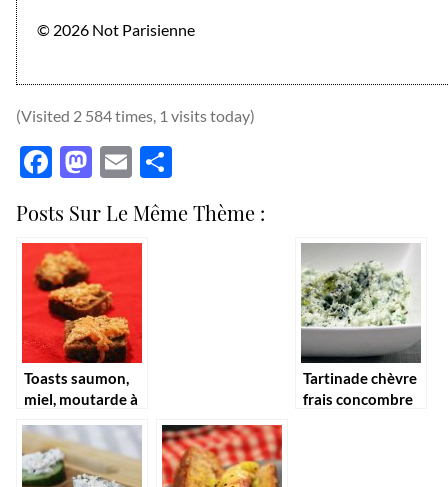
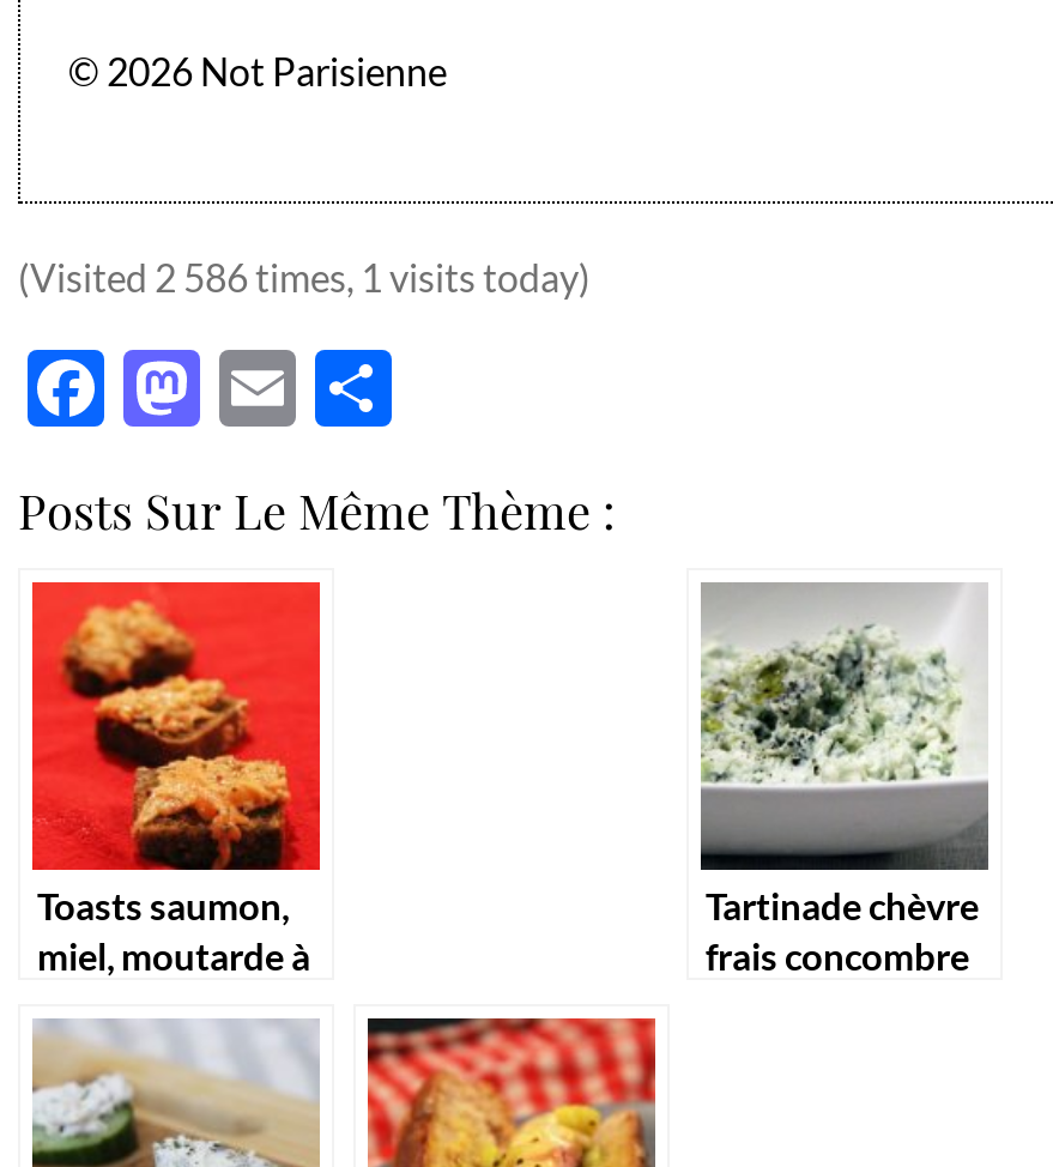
- (Visited 2 584 times, 1 visits today)
+ (Visited 2 586 times, 1 visits today)
